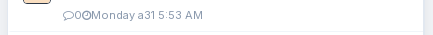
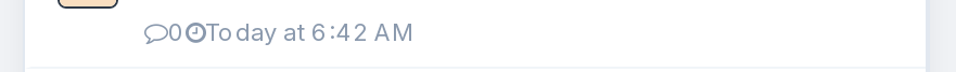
- 0 Monday a31 5:53 AM
+ 0 Today at 6:42 AM
